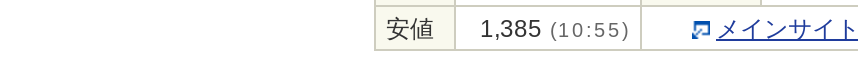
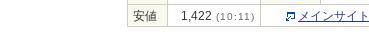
- 安値 1,385 (10:55)
+ 安値 1,422 (10:11)
